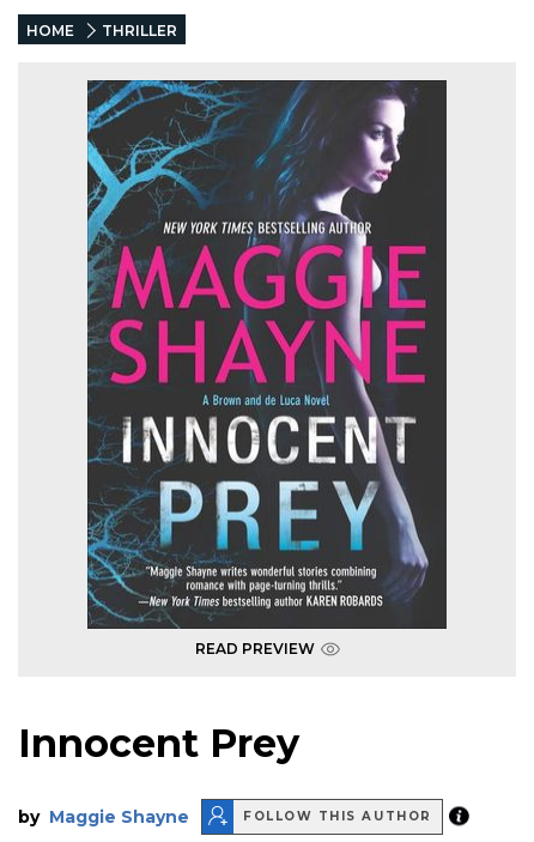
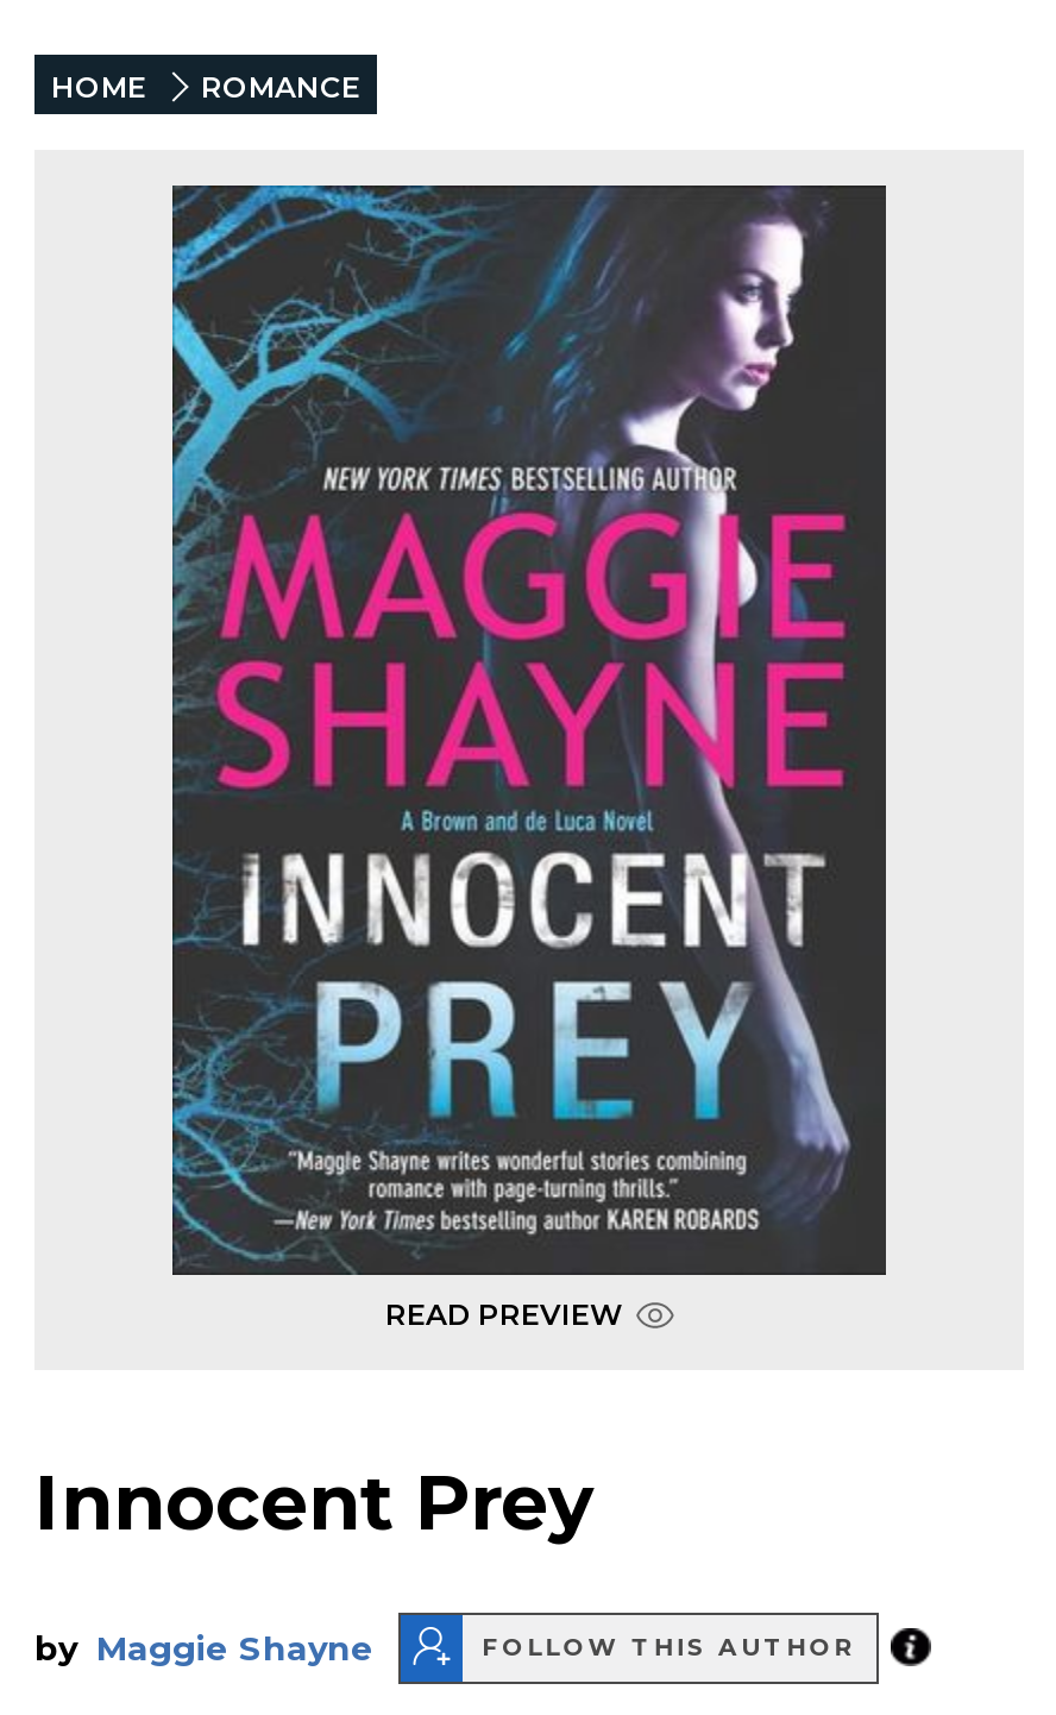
- THRILLER
+ ROMANCE
